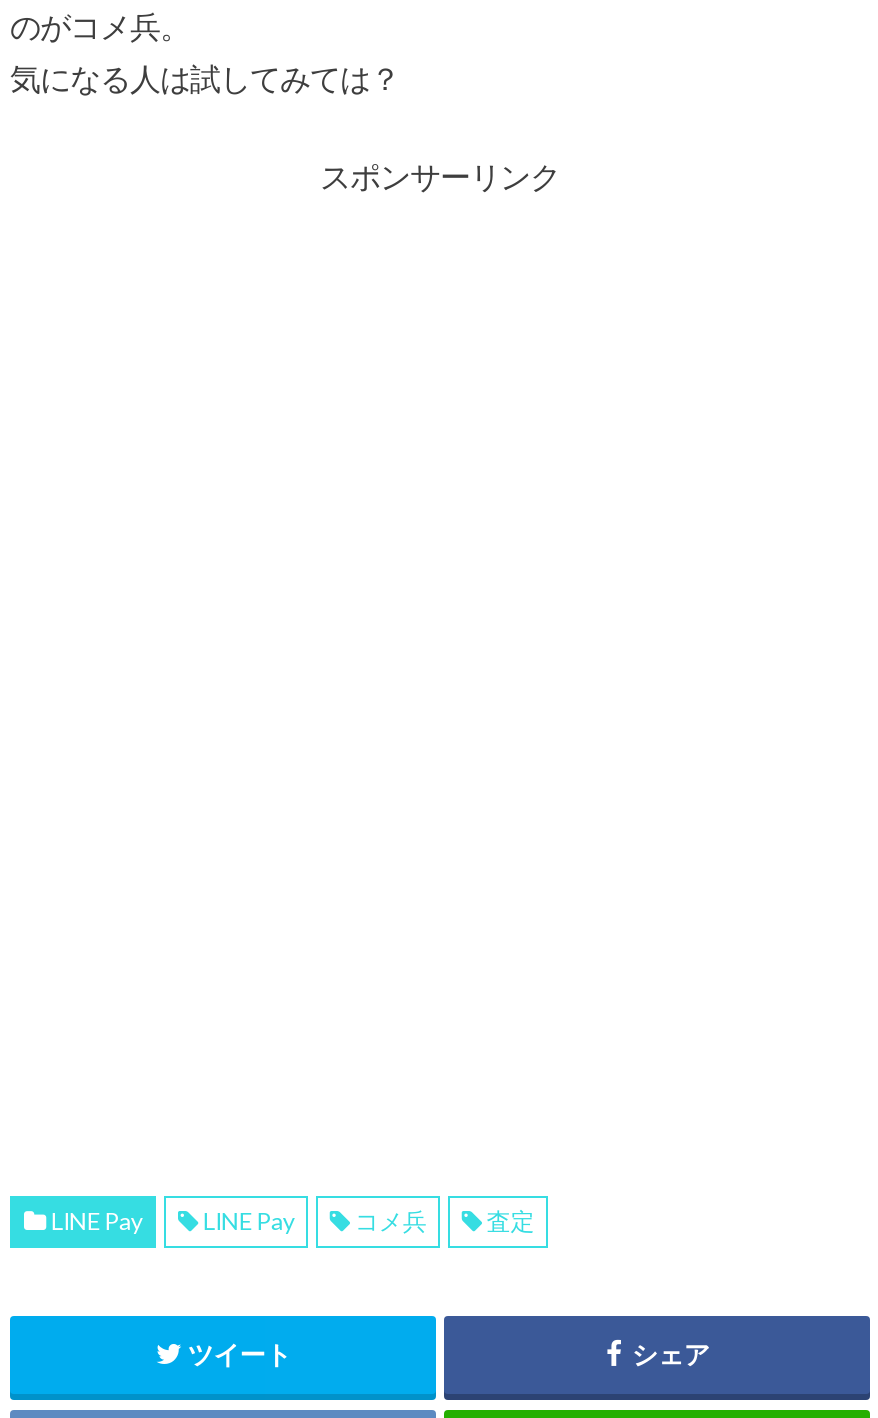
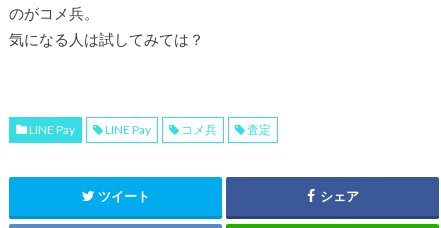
- スポンサーリンク
